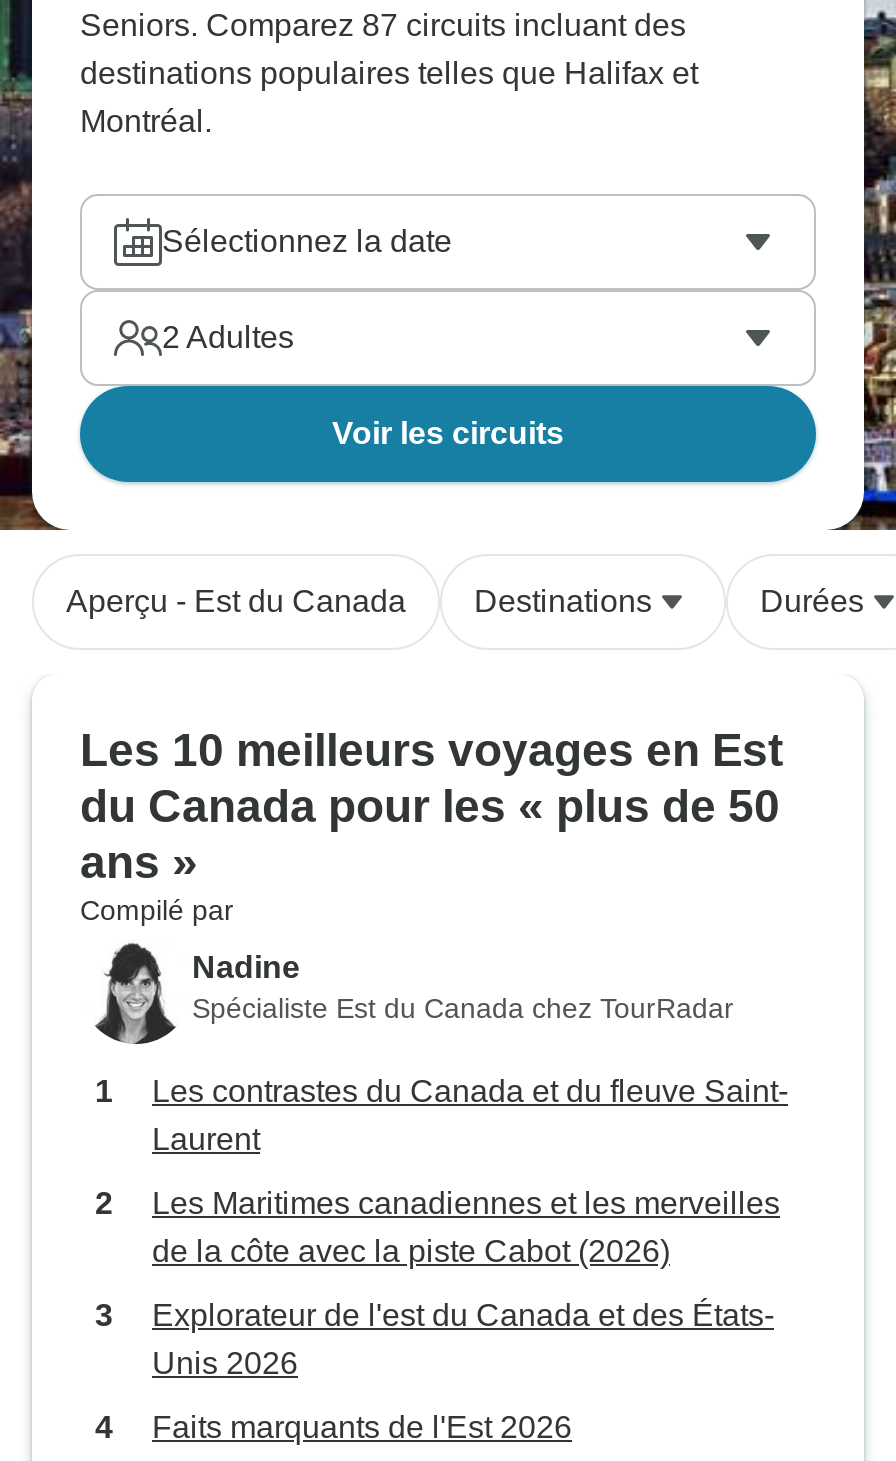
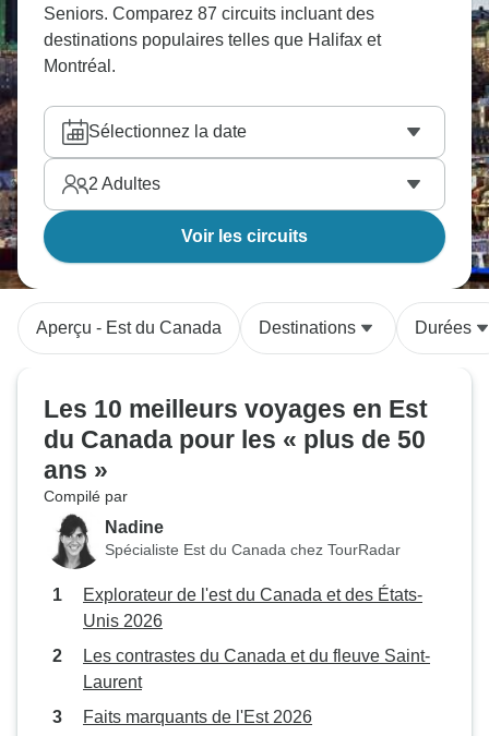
moved down: Les contrastes du Canada et du fleuve Saint- | Laurent

- Les Maritimes canadiennes et les merveilles
- de la côte avec la piste Cabot (2026)

moved up: Explorateur de l'est du Canada et des États- | Unis 2026
